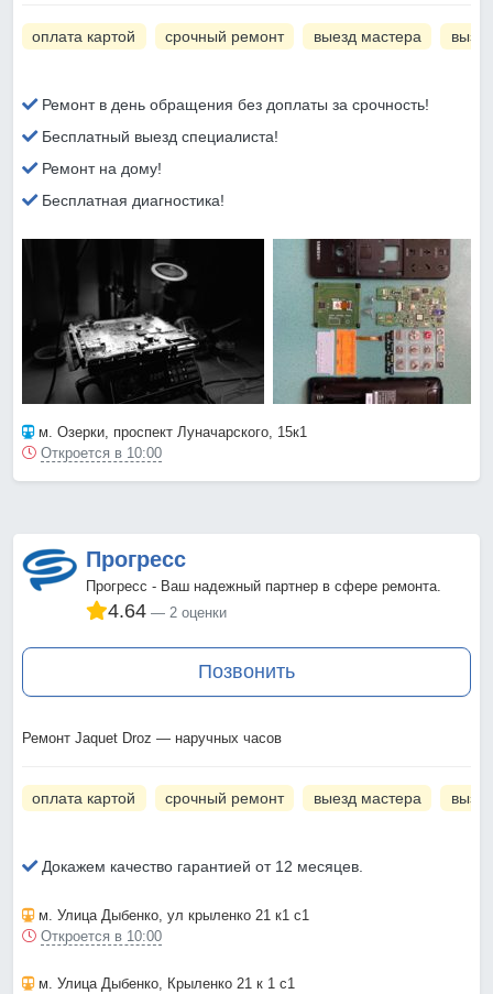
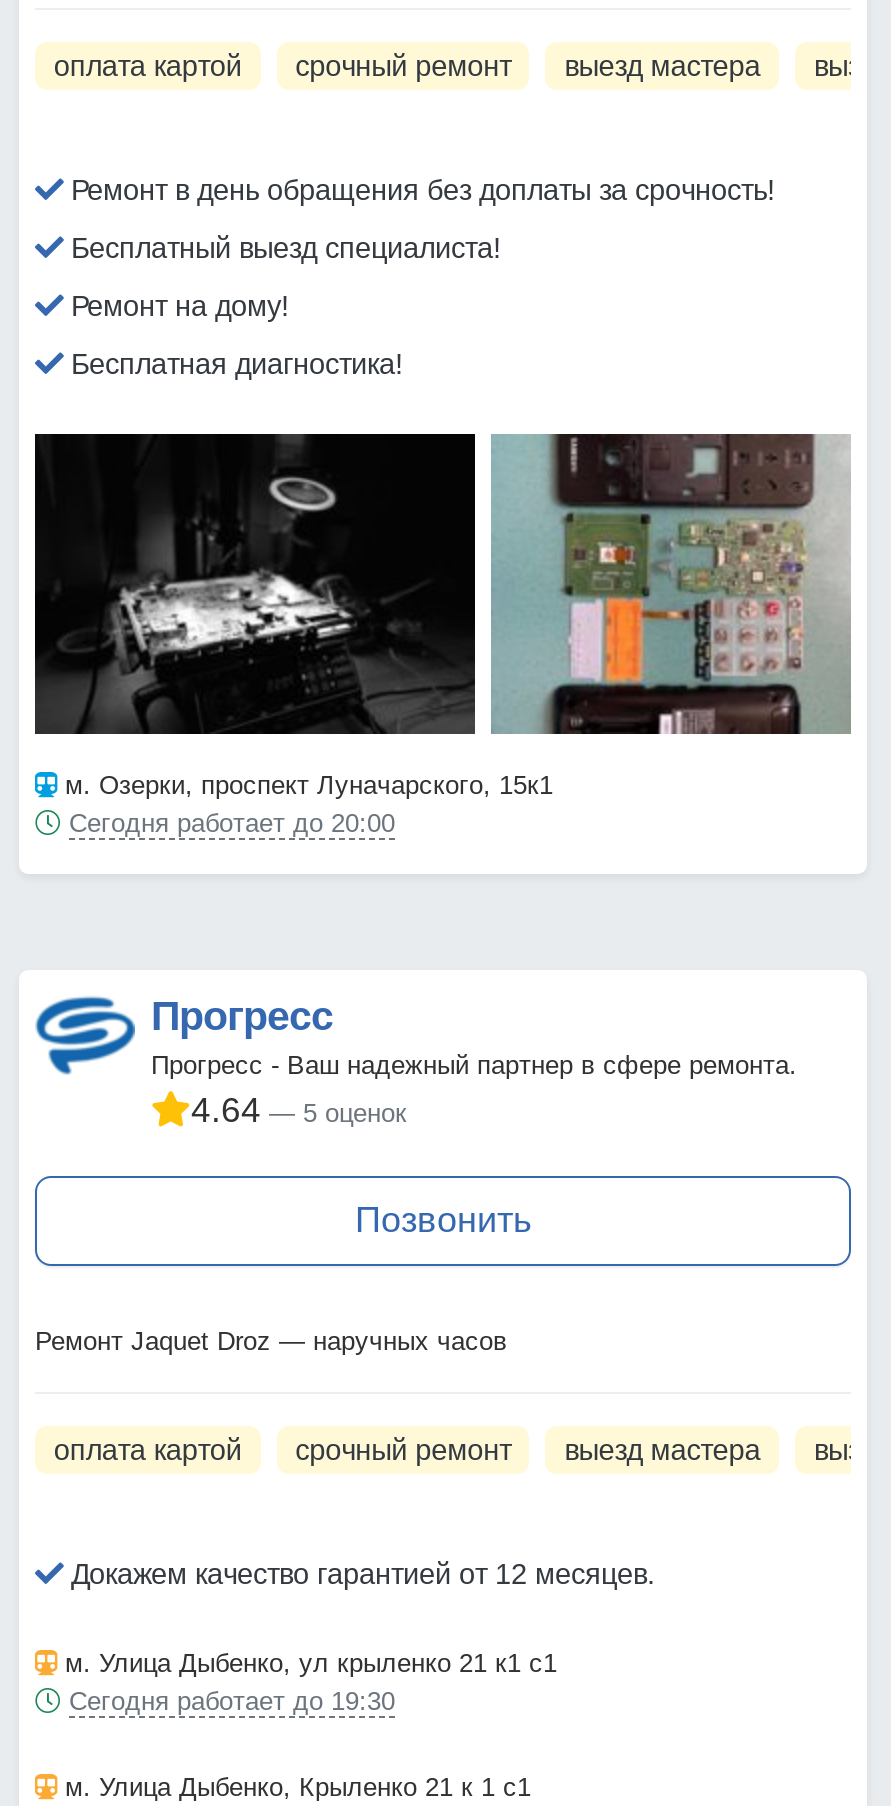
- Откроется в 10:00
+ Сегодня работает до 20:00

- 4.64 2 оценки
+ 4.64 5 оценок

- Откроется в 10:00
+ Сегодня работает до 19:30
